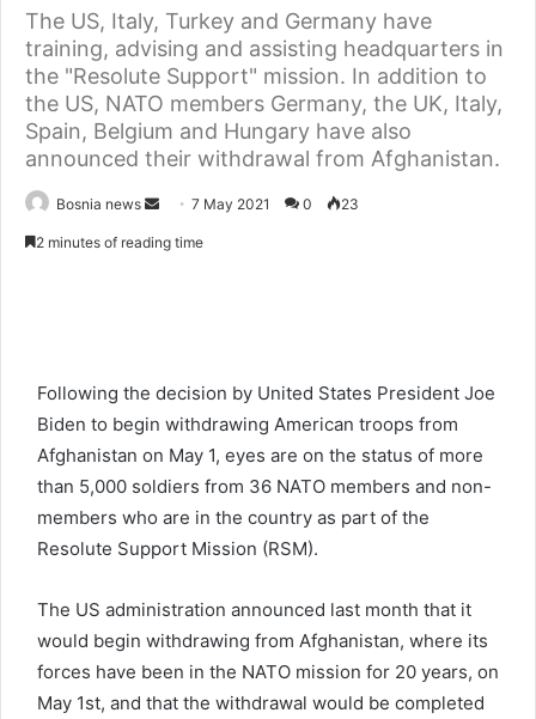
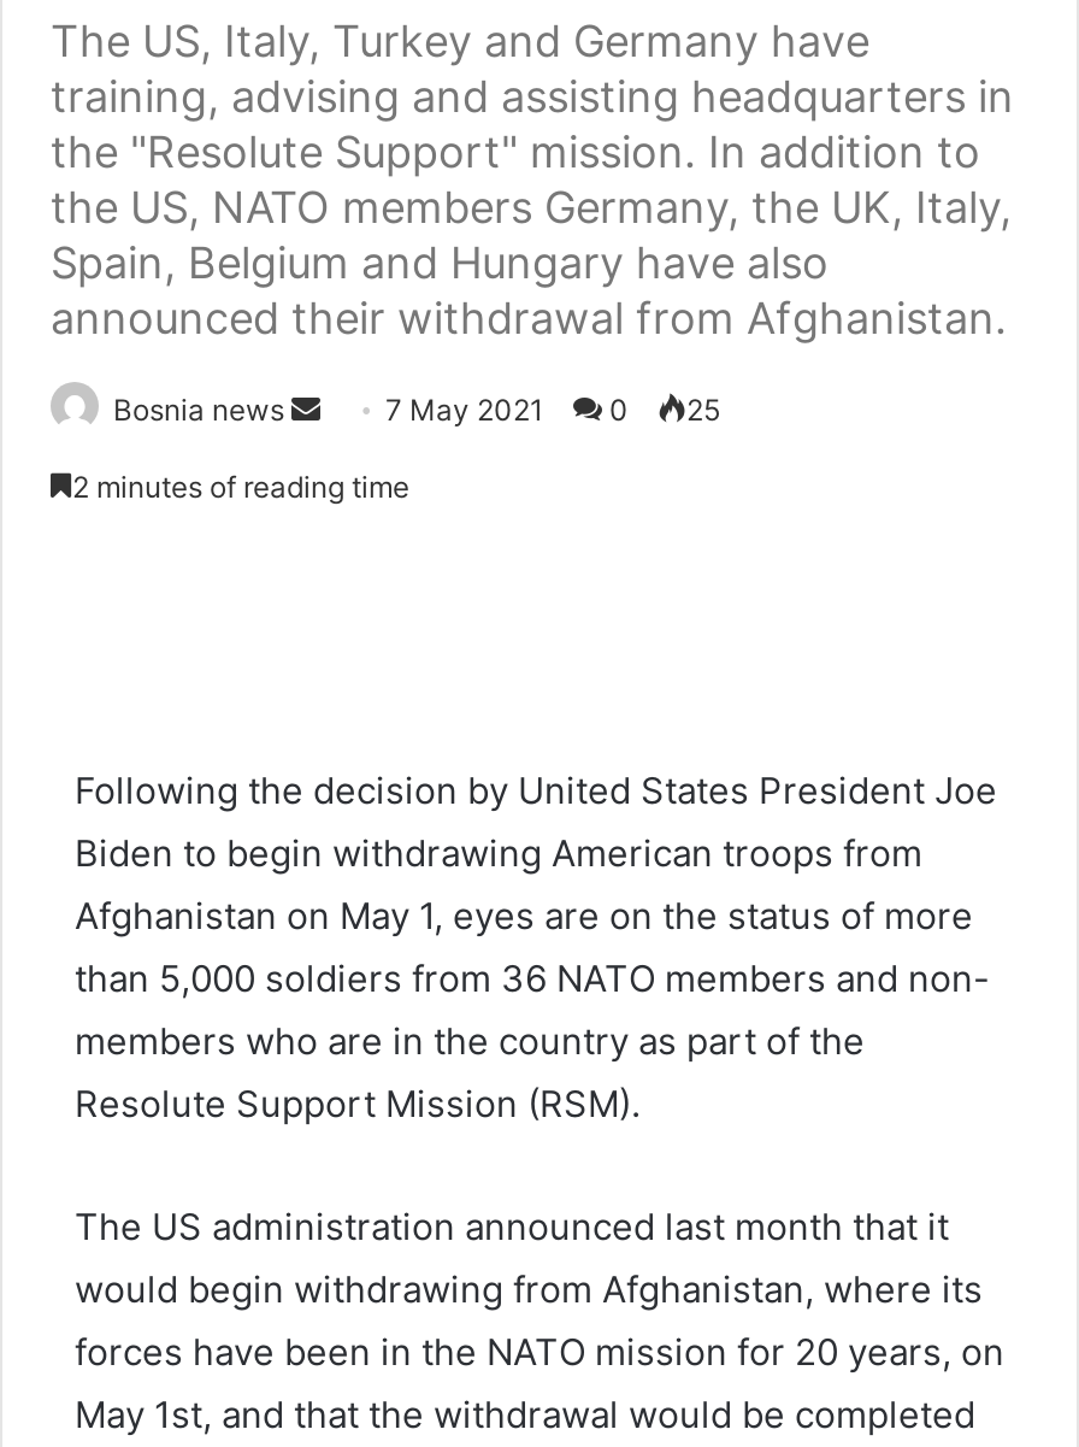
- 23
+ 25
